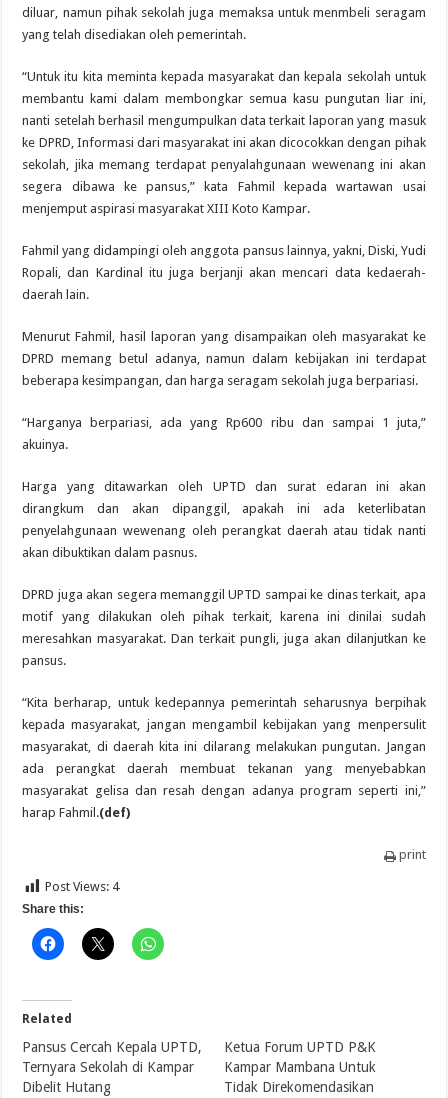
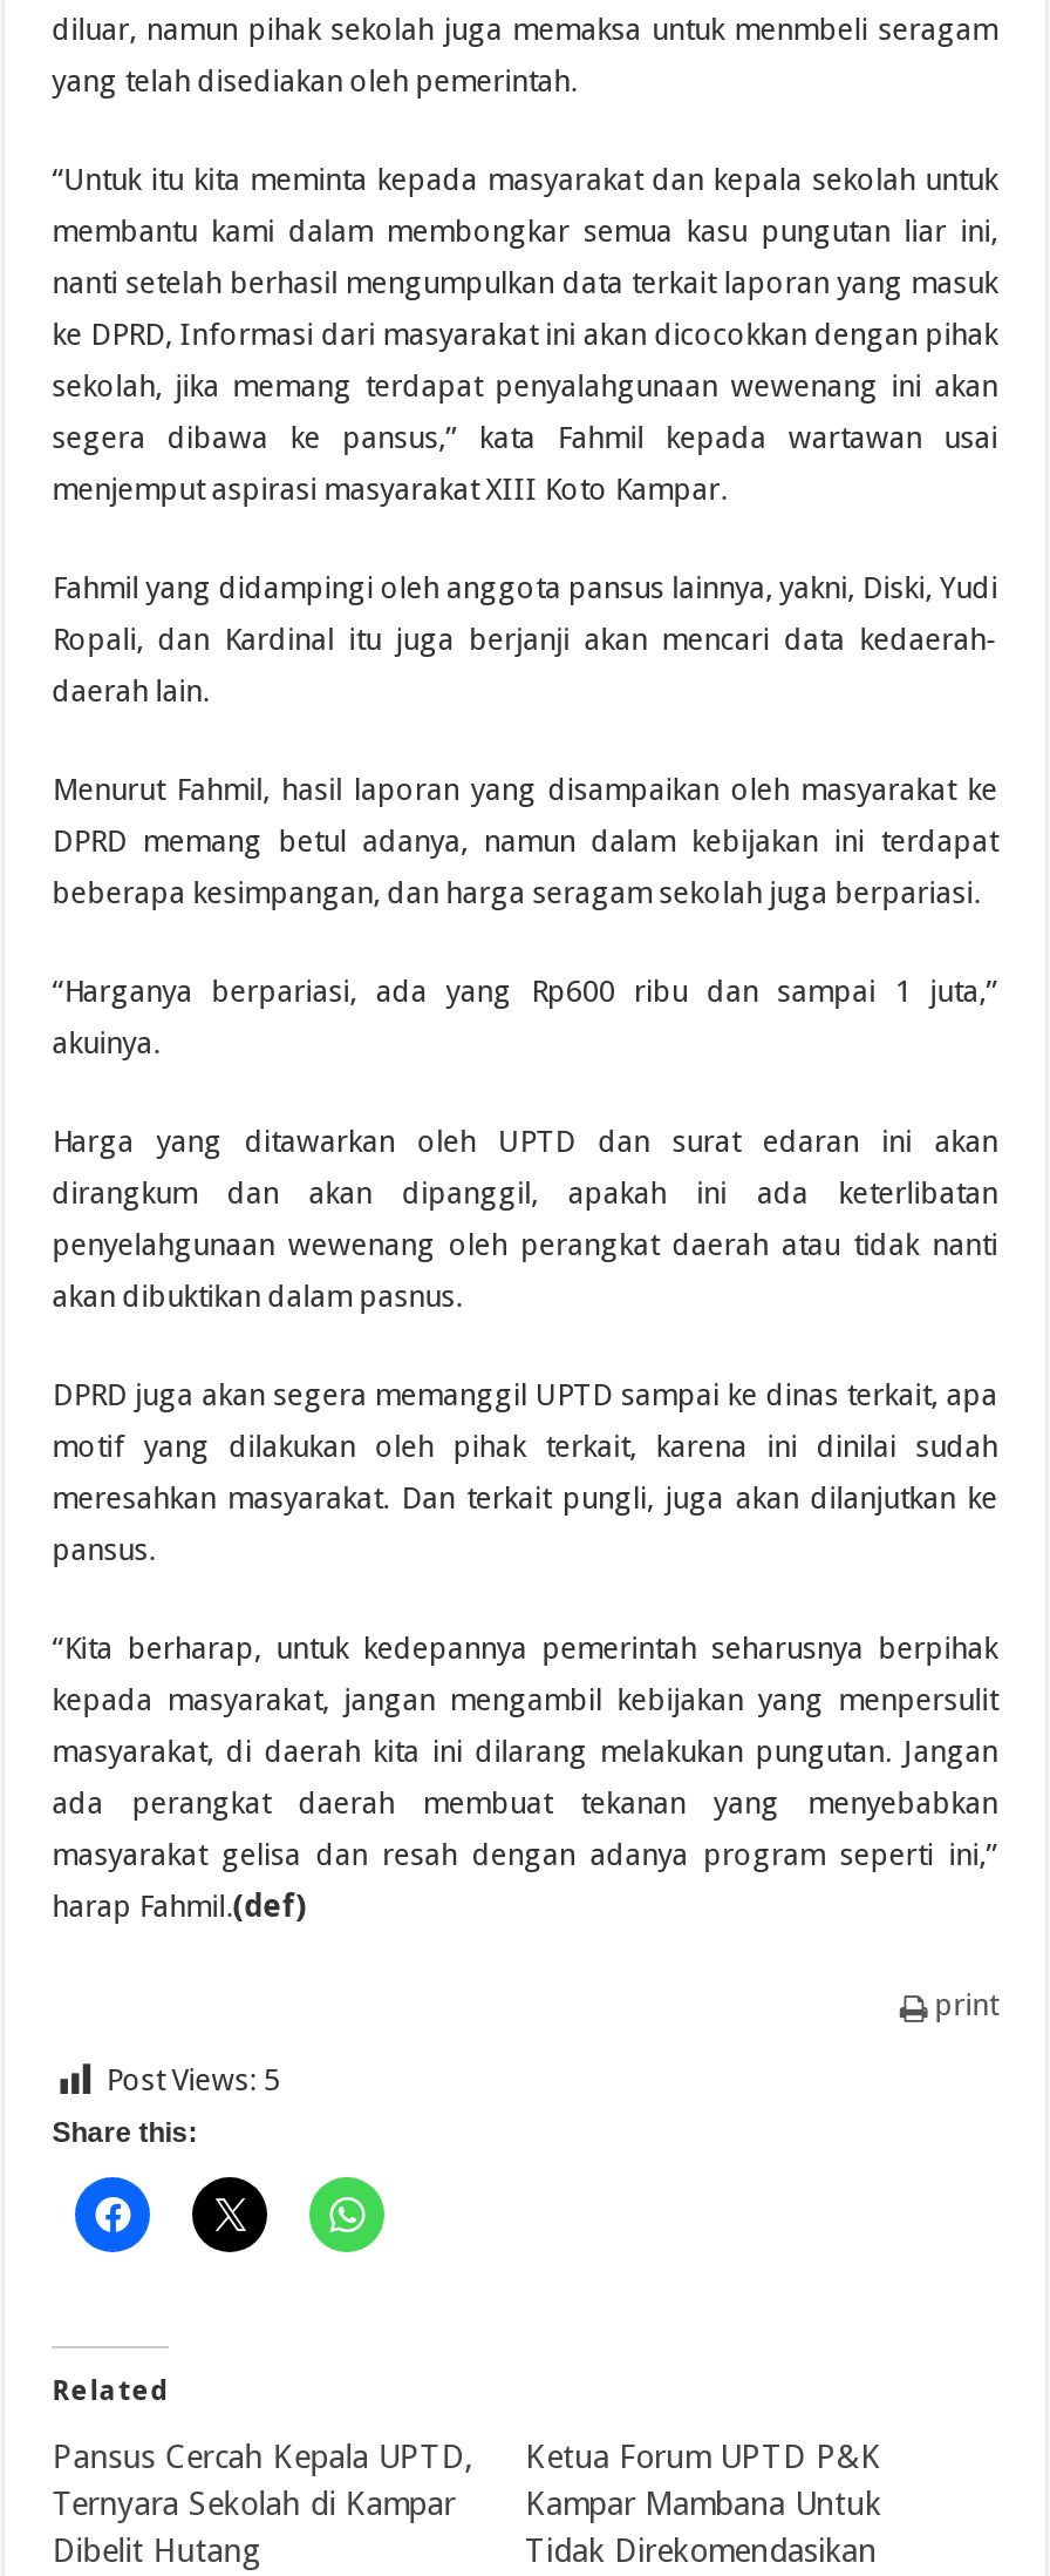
- Post Views: 4
+ Post Views: 5
